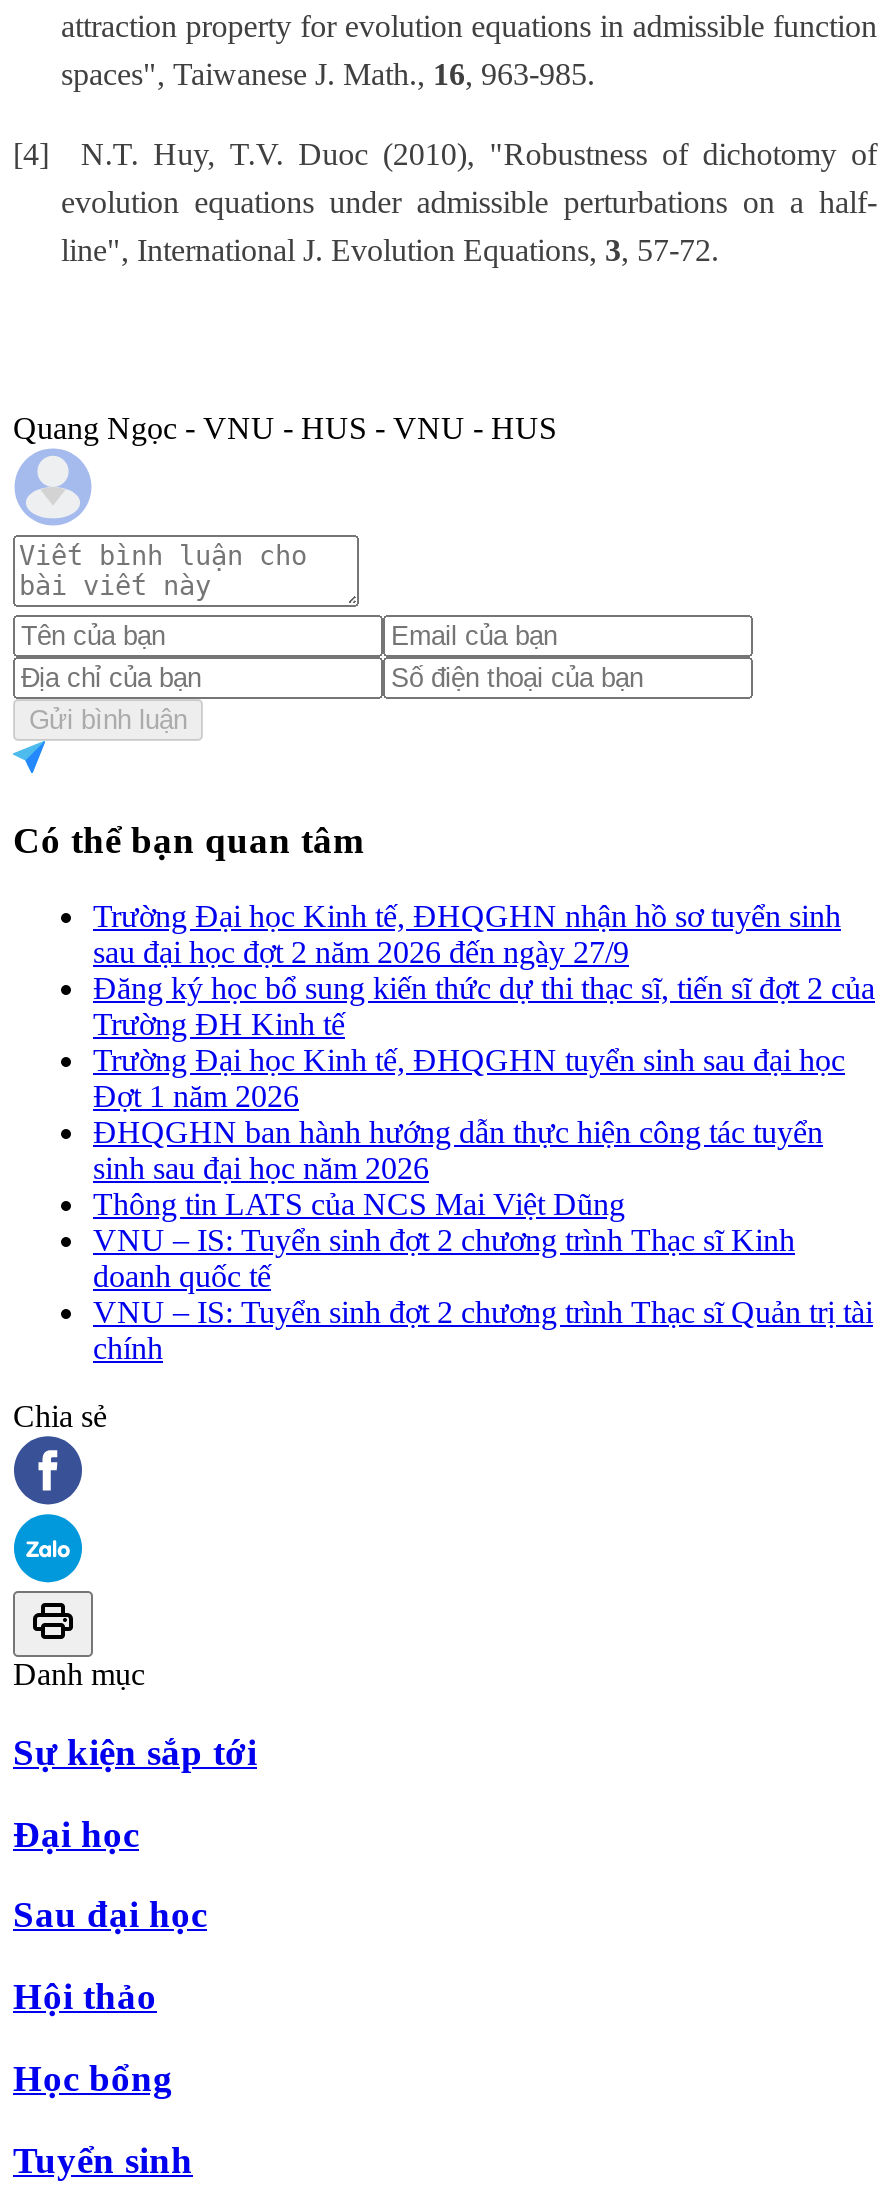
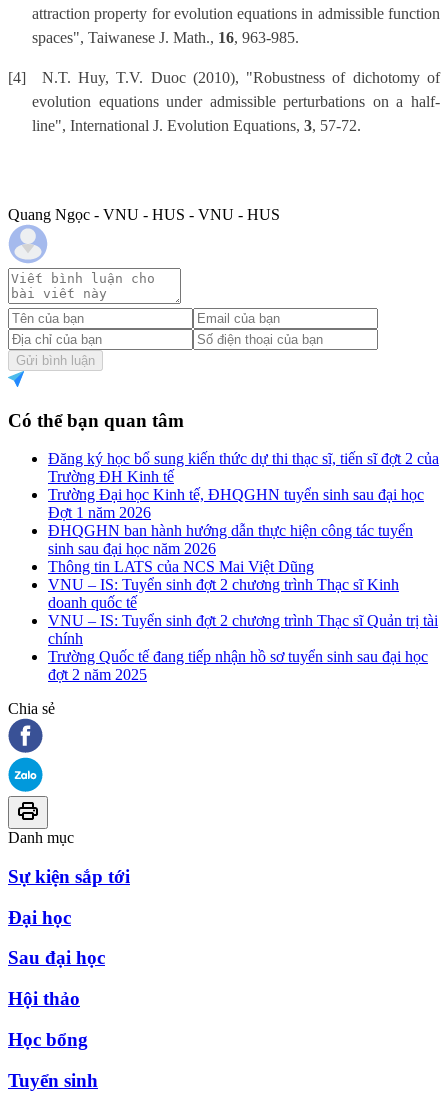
- Trường Đại học Kinh tế, ĐHQGHN nhận hồ sơ tuyển sinh
- sau đại học đợt 2 năm 2026 đến ngày 27/9

moved up: Đăng ký học bổ sung kiến thức dự thi thạc sĩ, tiến sĩ đợt 2 của | Trường ĐH Kinh tế | Trường Đại học Kinh tế, ĐHQGHN tuyển sinh sau đại học | ... | VNU – IS: Tuyển sinh đợt 2 chương trình Thạc sĩ Quản trị tài | chính

+ Trường Quốc tế đang tiếp nhận hồ sơ tuyển sinh sau đại học
+ đợt 2 năm 2025
